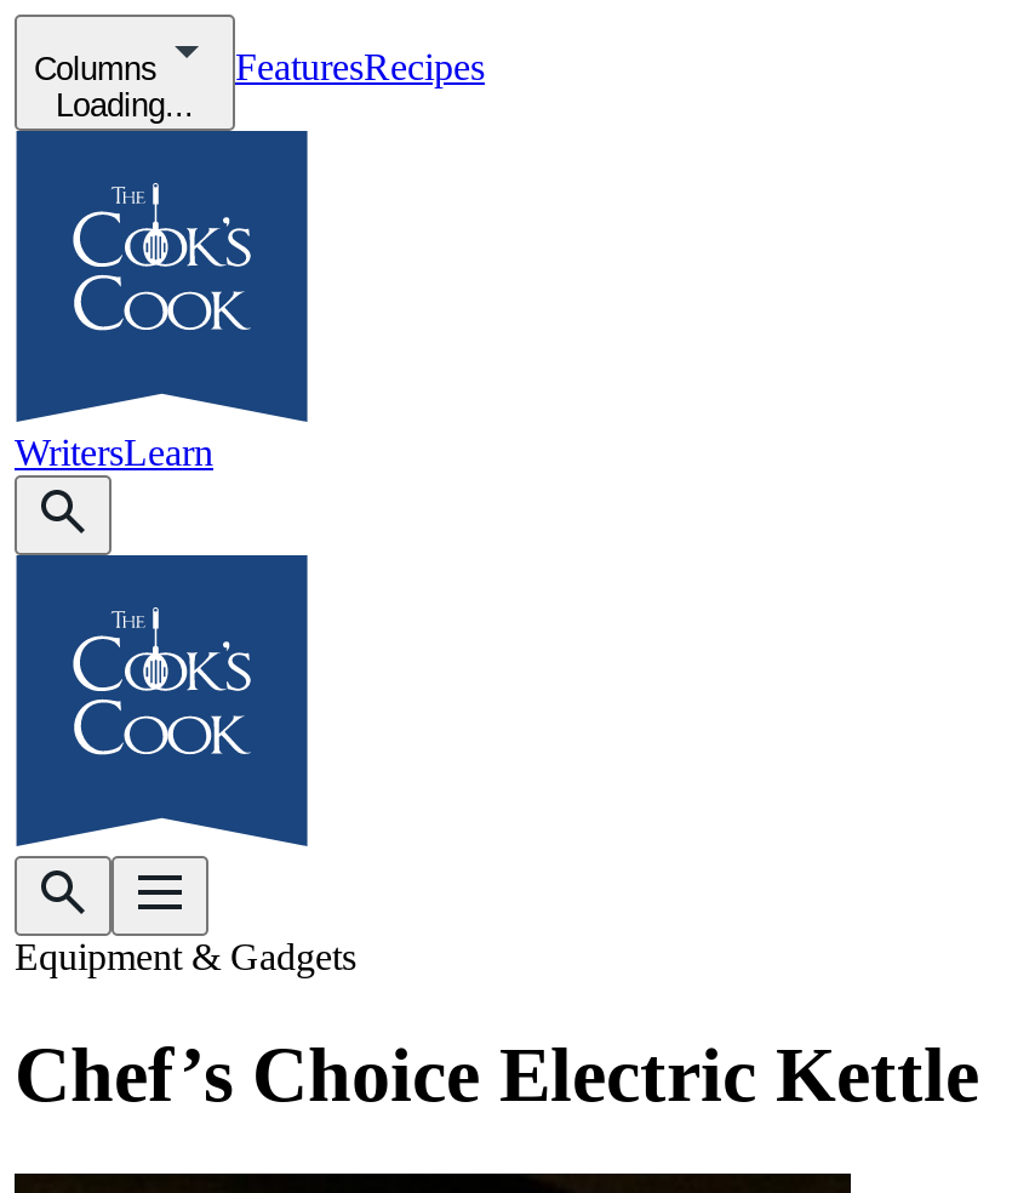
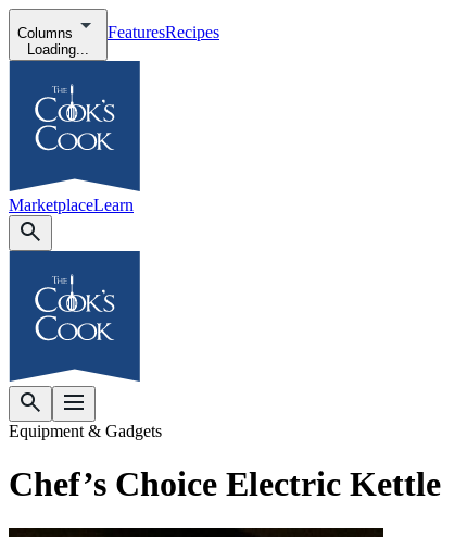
- WritersLearn
+ MarketplaceLearn
